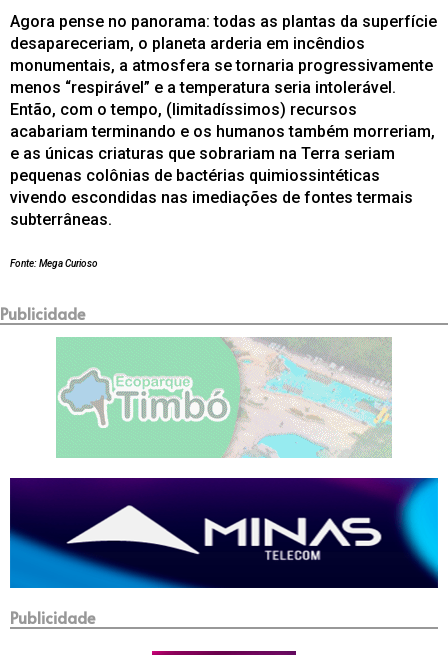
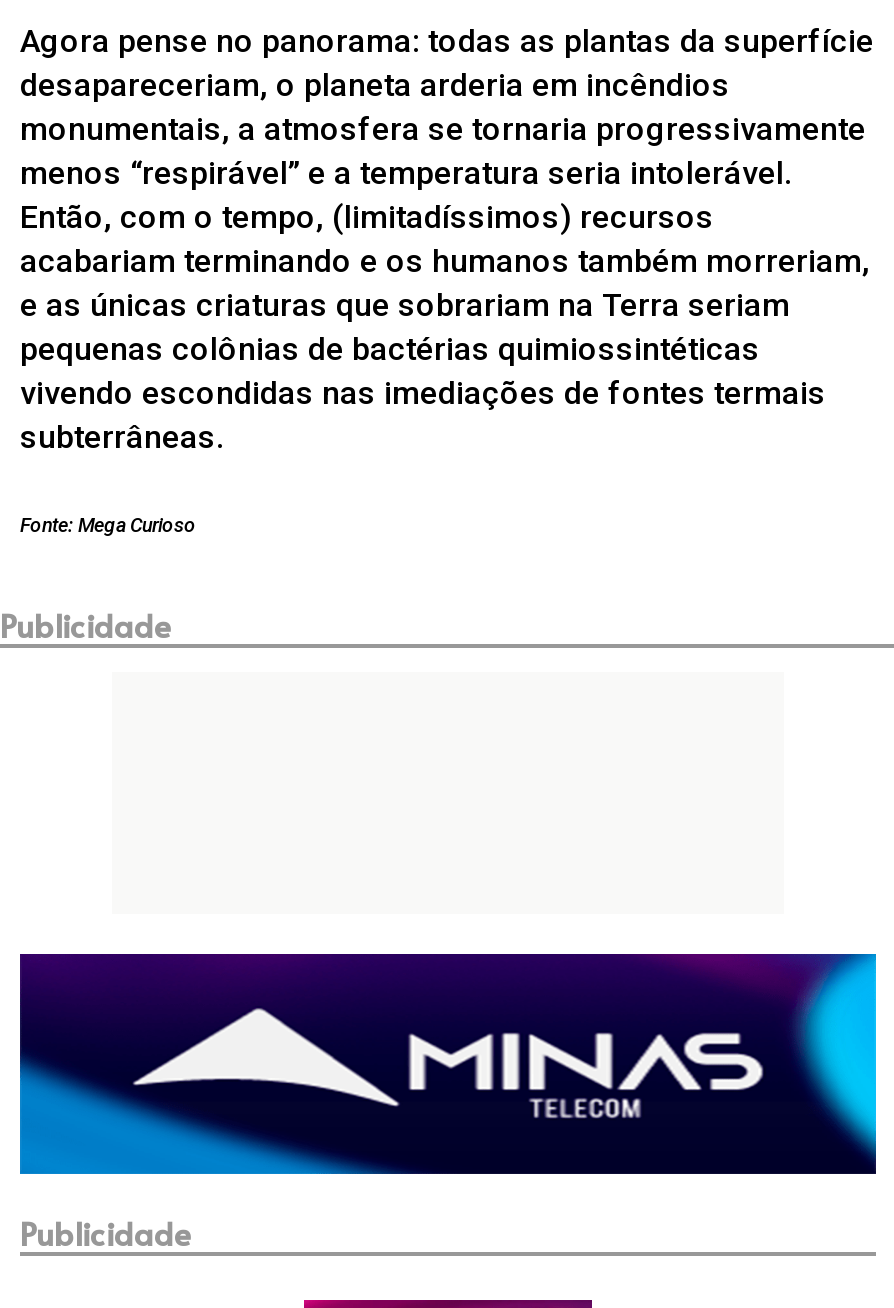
- [image]
